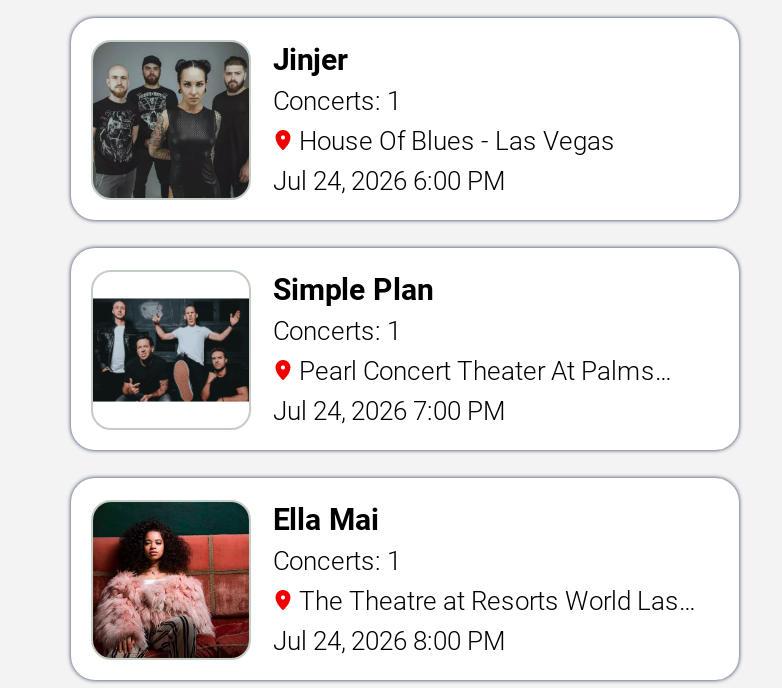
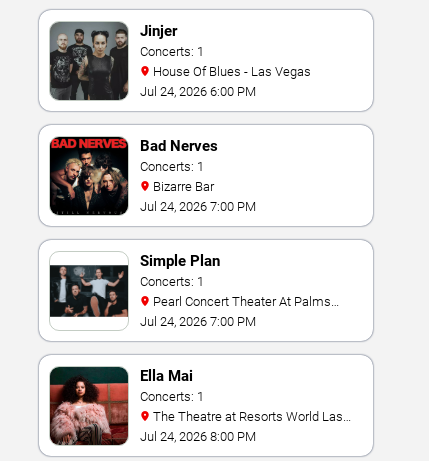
+ [image]
+ Bad Nerves
+ Concerts: 1
+ Bizarre Bar
+ Jul 24, 2026 7:00 PM
